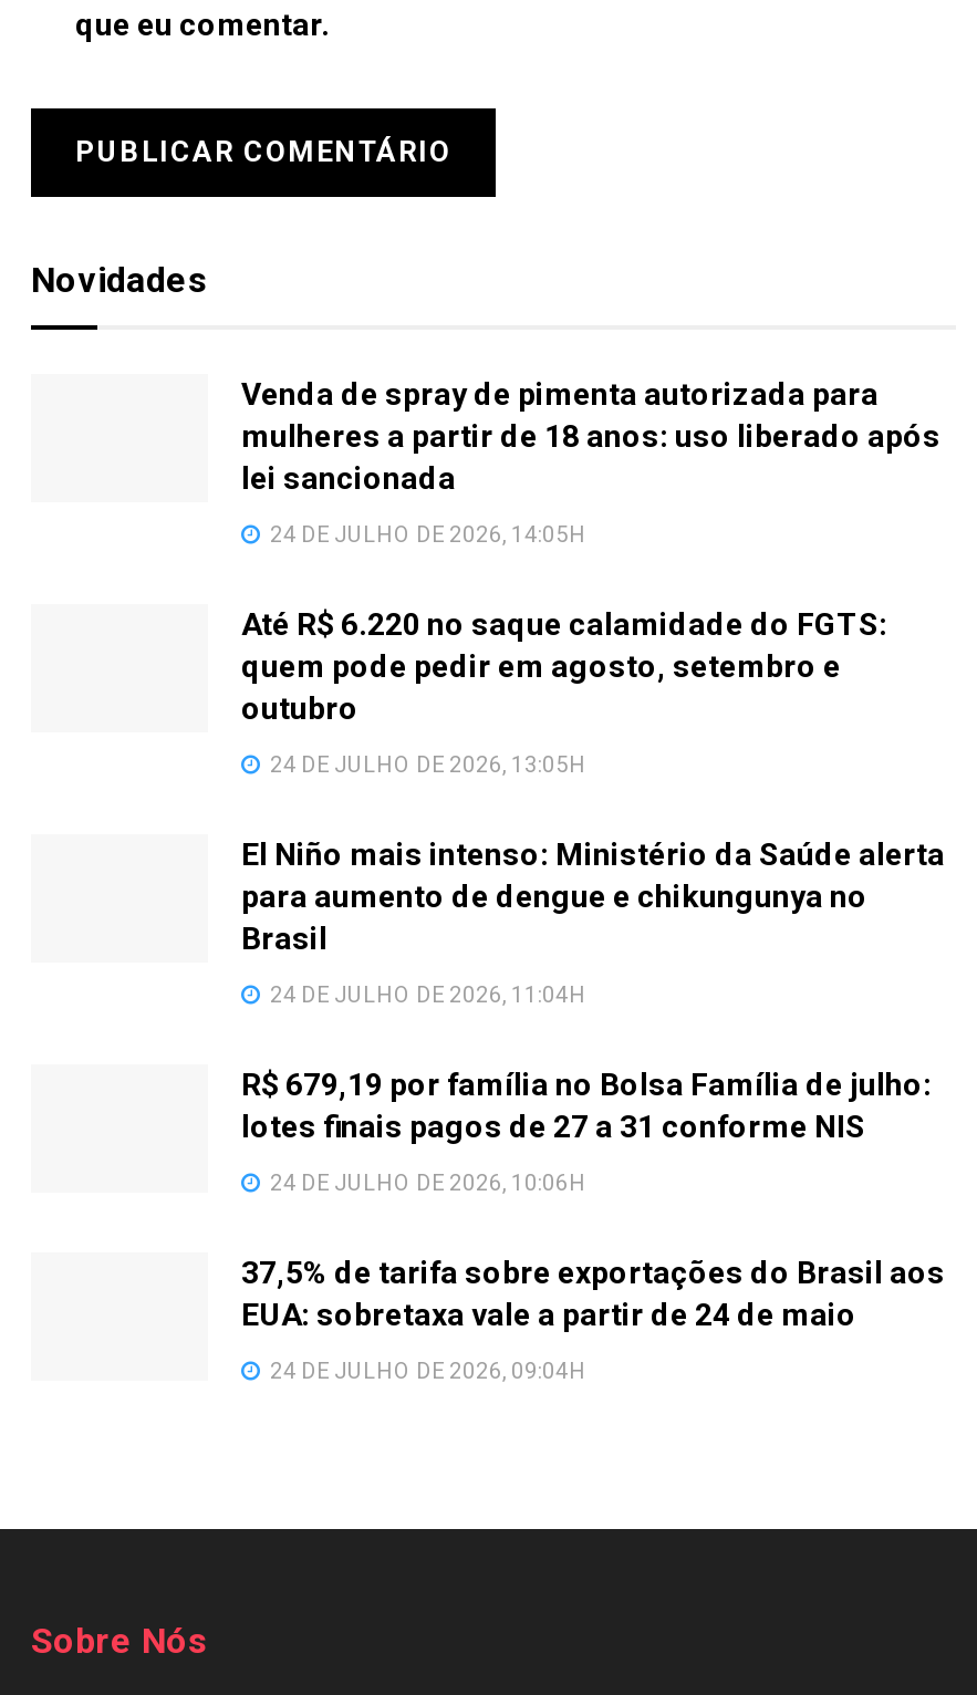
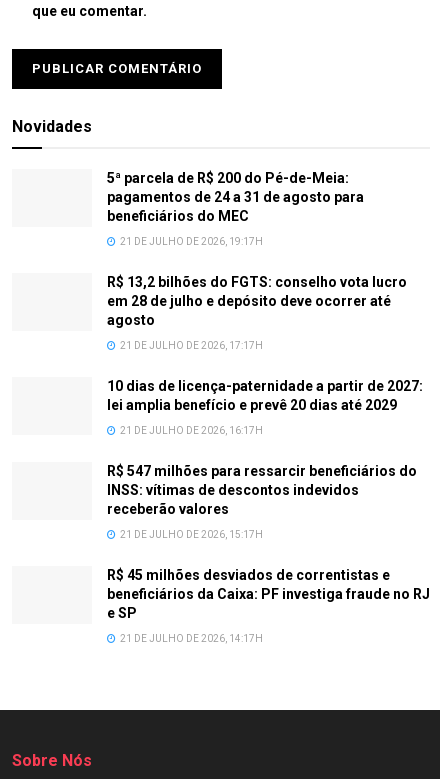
- Venda de spray de pimenta autorizada para
- mulheres a partir de 18 anos: uso liberado após
- lei sancionada
+ 5ª parcela de R$ 200 do Pé-de-Meia:
+ pagamentos de 24 a 31 de agosto para
+ beneficiários do MEC

- 24 DE JULHO DE 2026, 14:05H
+ 21 DE JULHO DE 2026, 19:17H

- Até R$ 6.220 no saque calamidade do FGTS:
- quem pode pedir em agosto, setembro e
- outubro
+ R$ 13,2 bilhões do FGTS: conselho vota lucro
+ em 28 de julho e depósito deve ocorrer até
+ agosto

- 24 DE JULHO DE 2026, 13:05H
+ 21 DE JULHO DE 2026, 17:17H

- El Niño mais intenso: Ministério da Saúde alerta
- para aumento de dengue e chikungunya no
- Brasil
+ 10 dias de licença-paternidade a partir de 2027:
+ lei amplia benefício e prevê 20 dias até 2029

- 24 DE JULHO DE 2026, 11:04H
+ 21 DE JULHO DE 2026, 16:17H

- R$ 679,19 por família no Bolsa Família de julho:
- lotes finais pagos de 27 a 31 conforme NIS
+ R$ 547 milhões para ressarcir beneficiários do
+ INSS: vítimas de descontos indevidos
+ receberão valores

- 24 DE JULHO DE 2026, 10:06H
+ 21 DE JULHO DE 2026, 15:17H

- 37,5% de tarifa sobre exportações do Brasil aos
- EUA: sobretaxa vale a partir de 24 de maio
+ R$ 45 milhões desviados de correntistas e
+ beneficiários da Caixa: PF investiga fraude no RJ
+ e SP

- 24 DE JULHO DE 2026, 09:04H
+ 21 DE JULHO DE 2026, 14:17H
